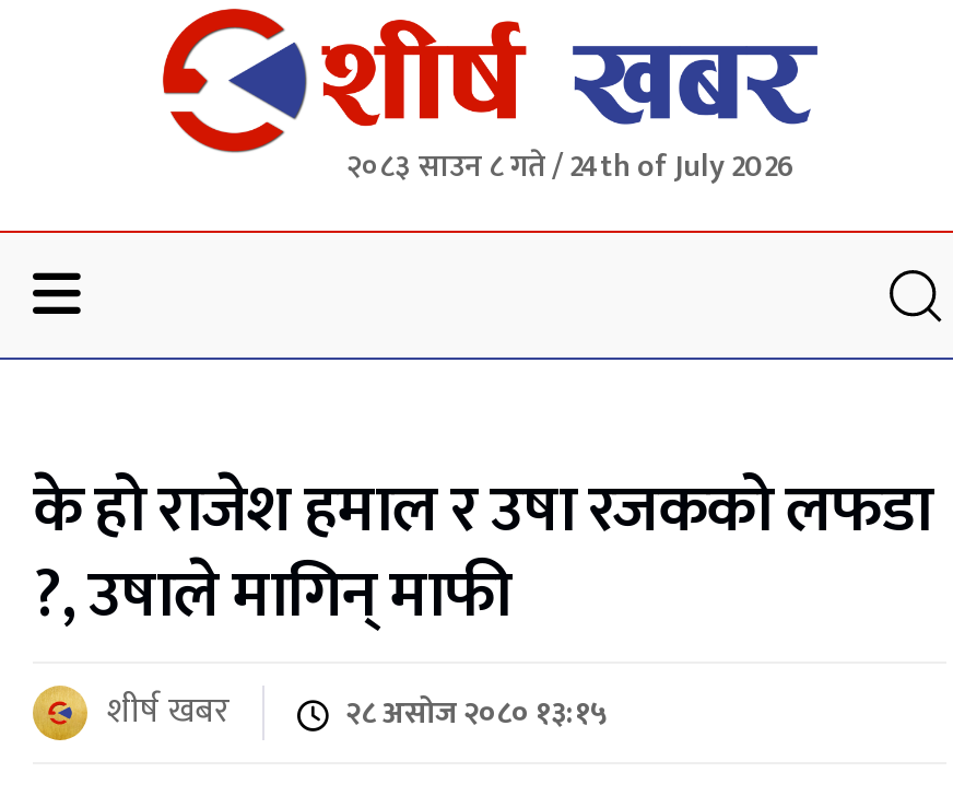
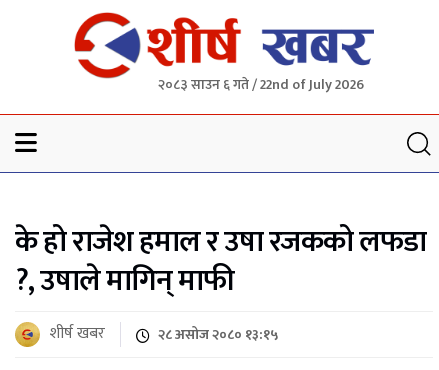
- २०८३ साउन ८ गते / 24th of July 2026
+ २०८३ साउन ६ गते / 22nd of July 2026
